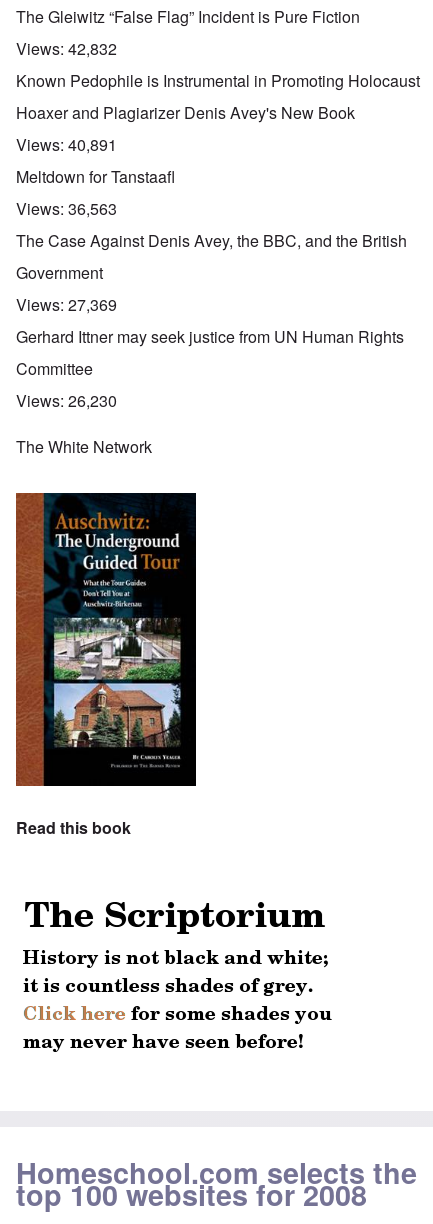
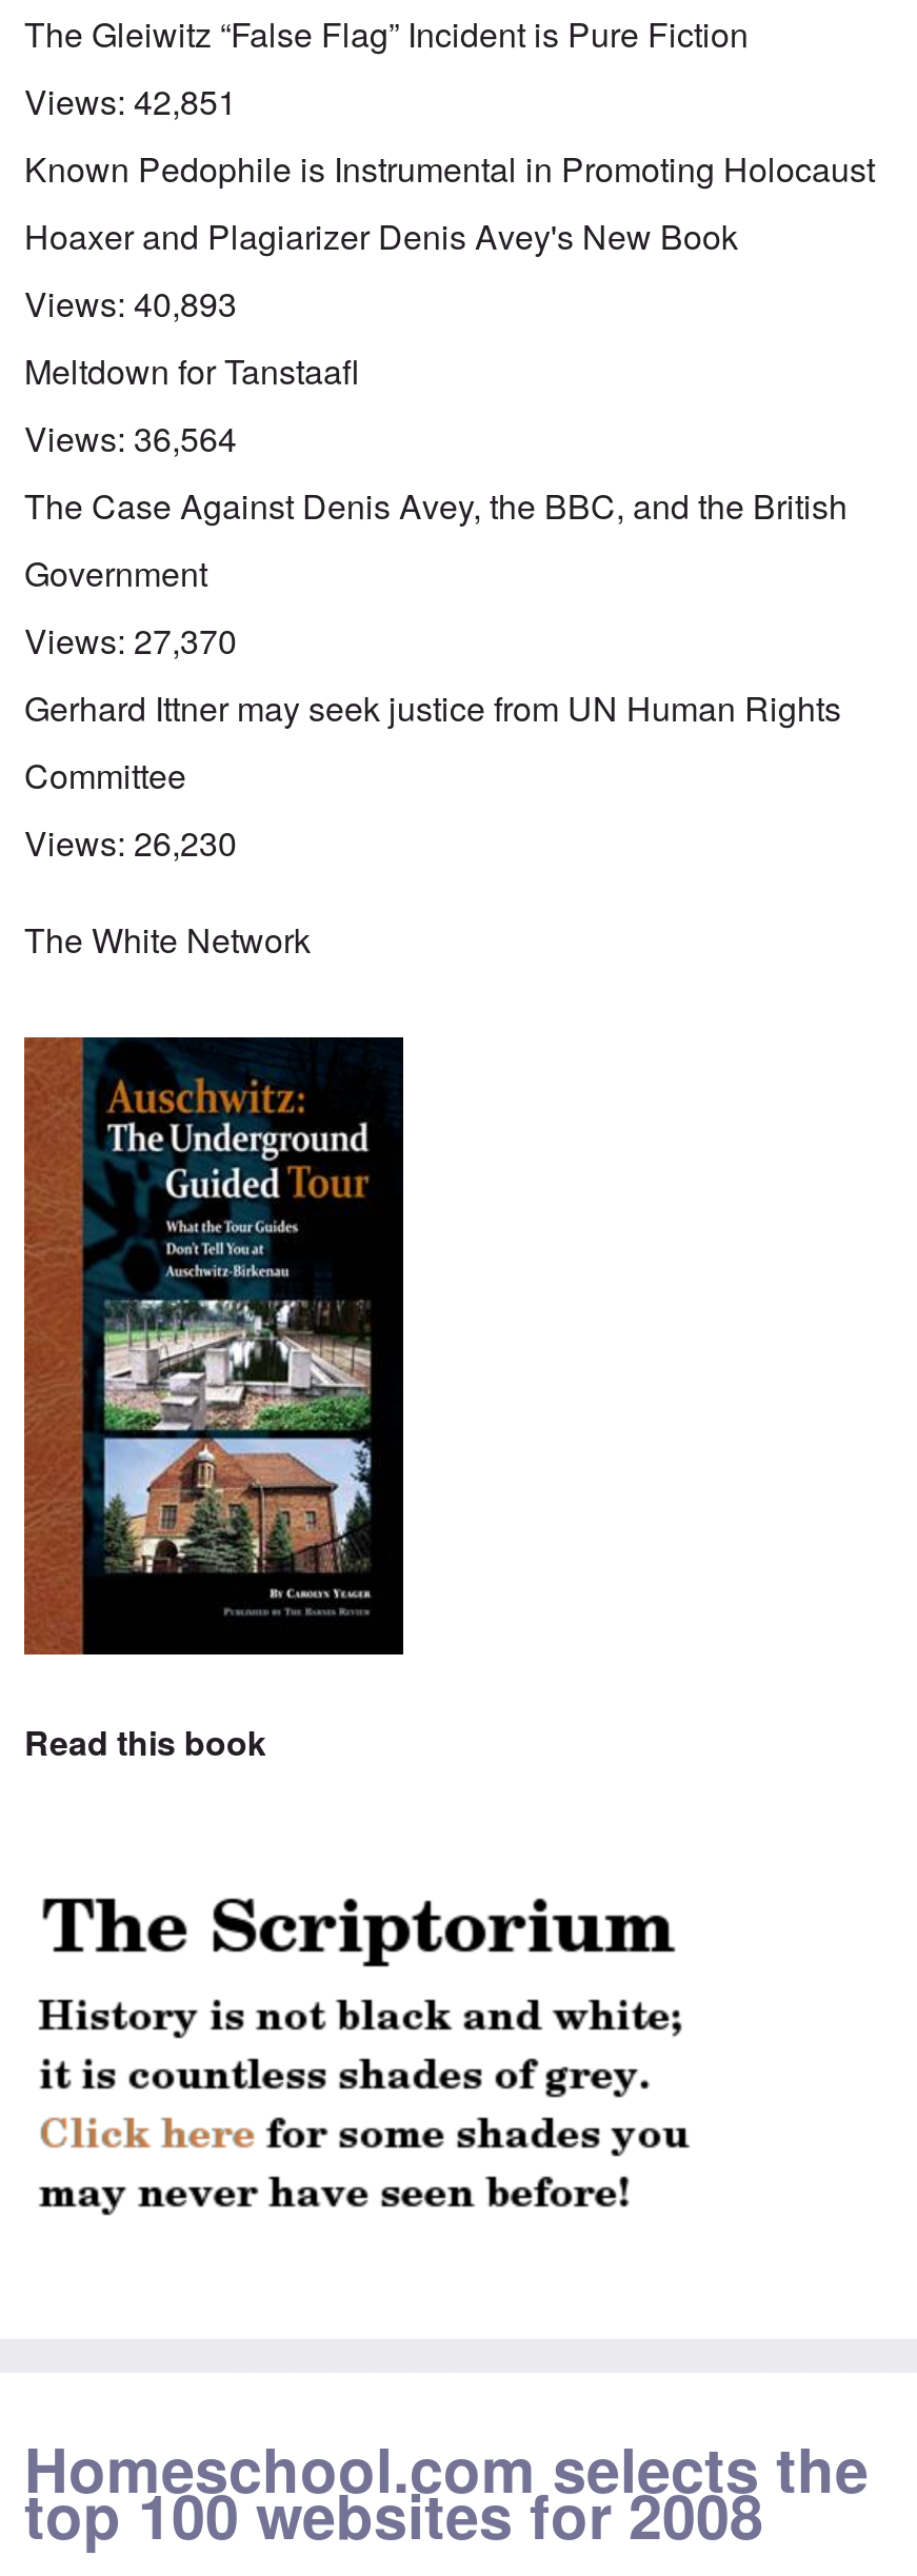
- Views: 42,832
+ Views: 42,851

- Views: 40,891
+ Views: 40,893

- Views: 36,563
+ Views: 36,564

- Views: 27,369
+ Views: 27,370
